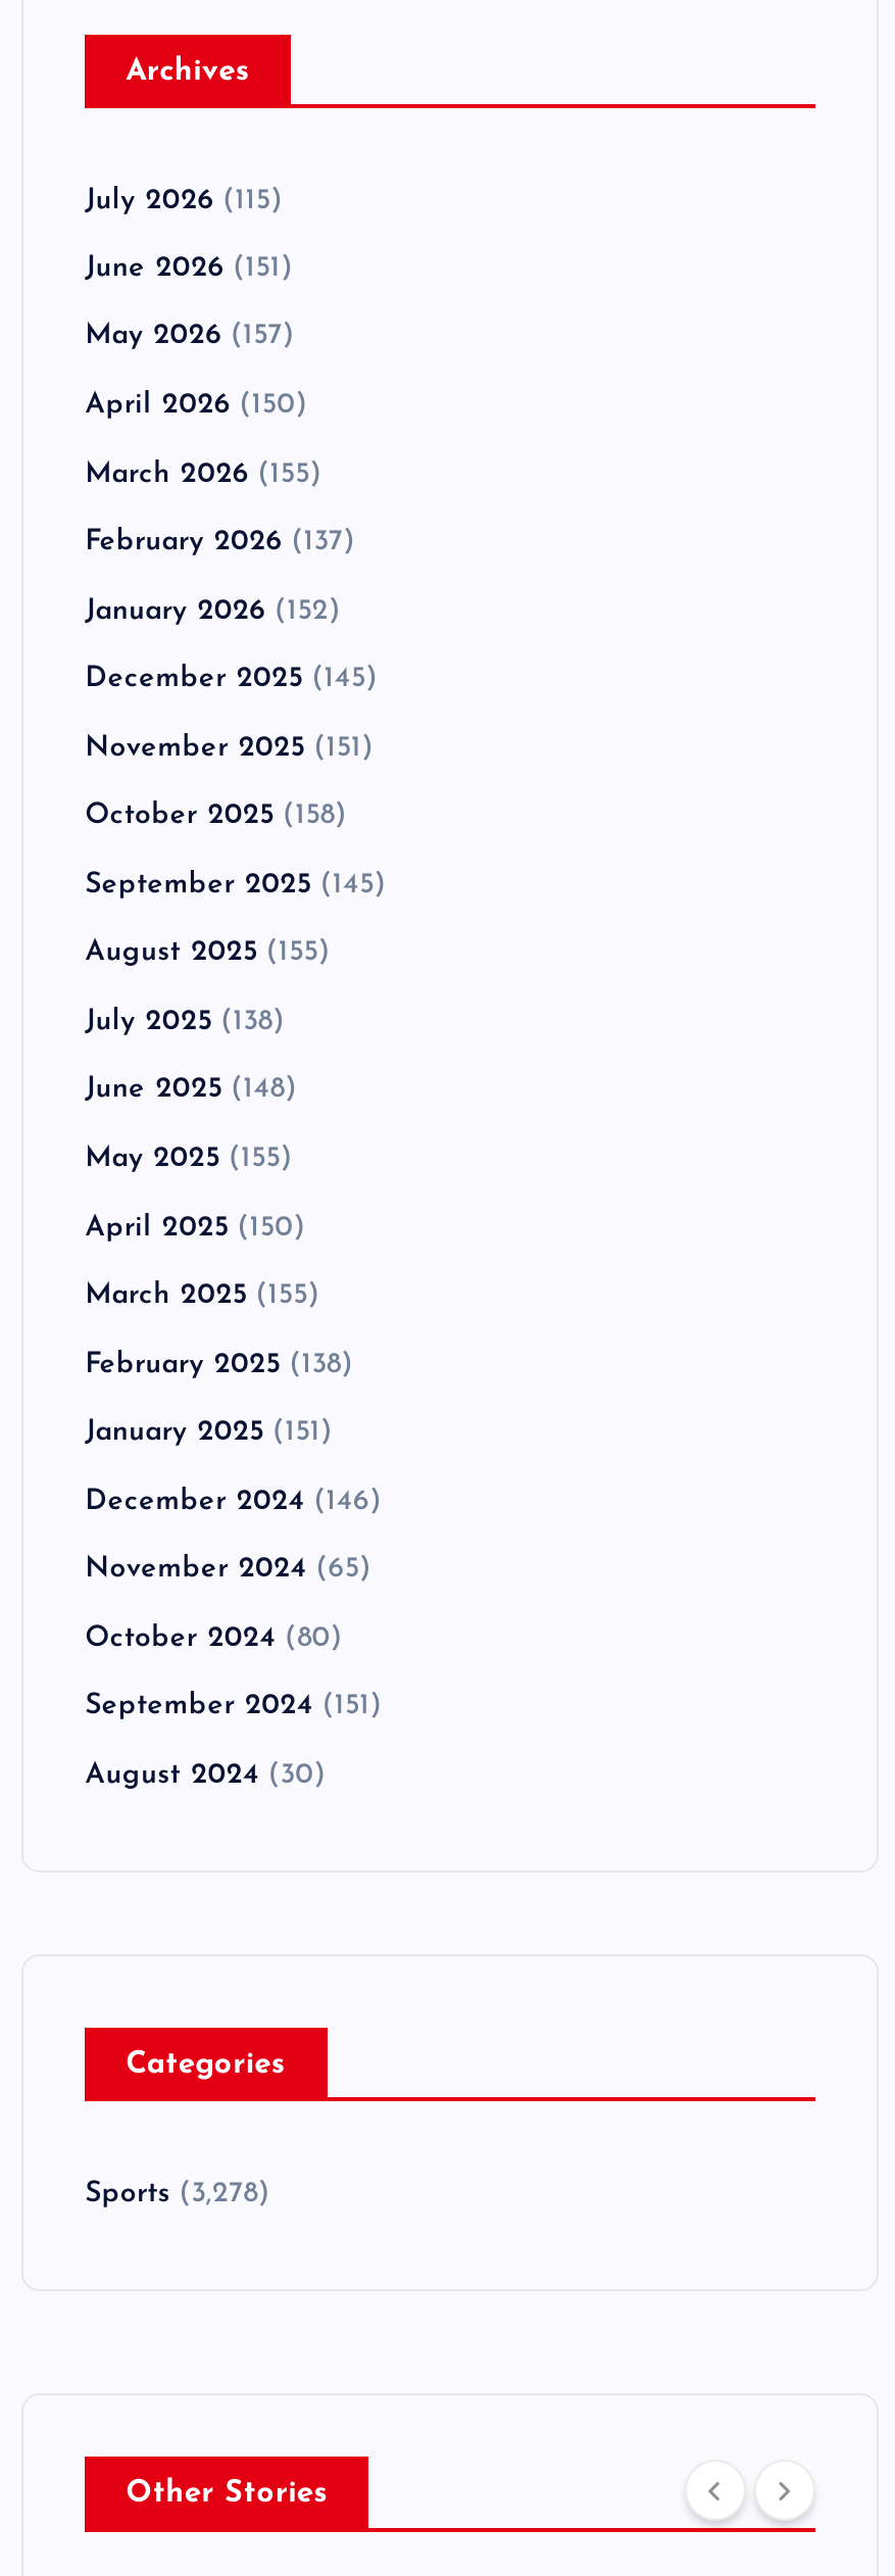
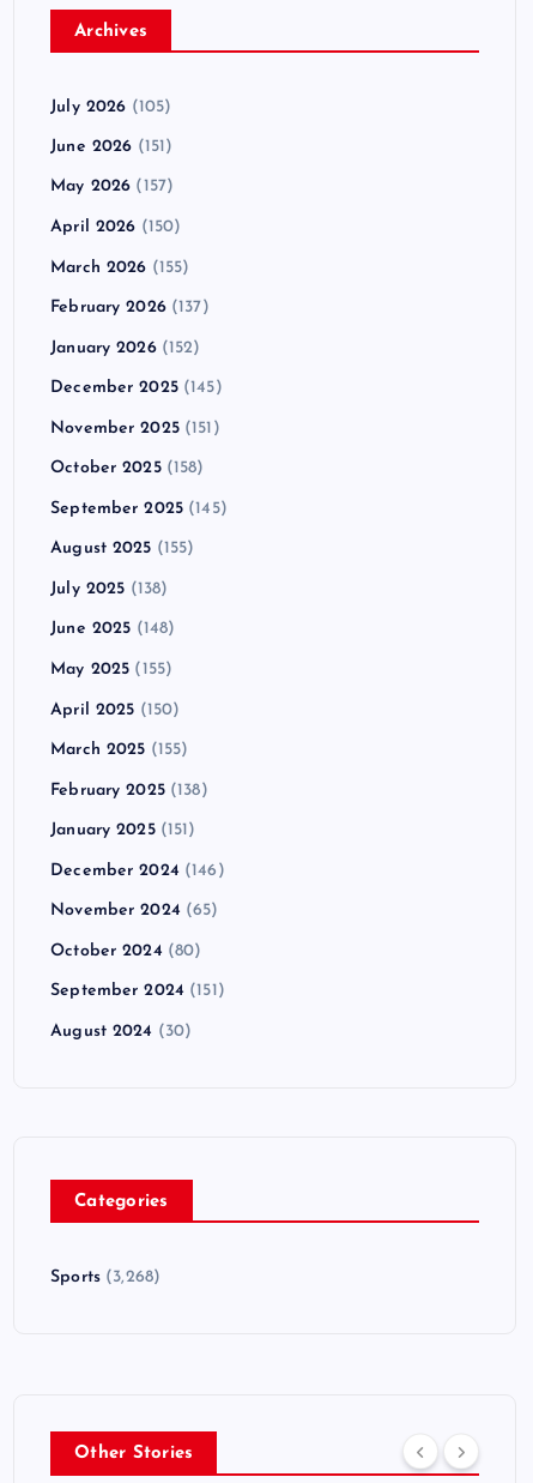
- July 2026 (115)
+ July 2026 (105)

- Sports (3,278)
+ Sports (3,268)
